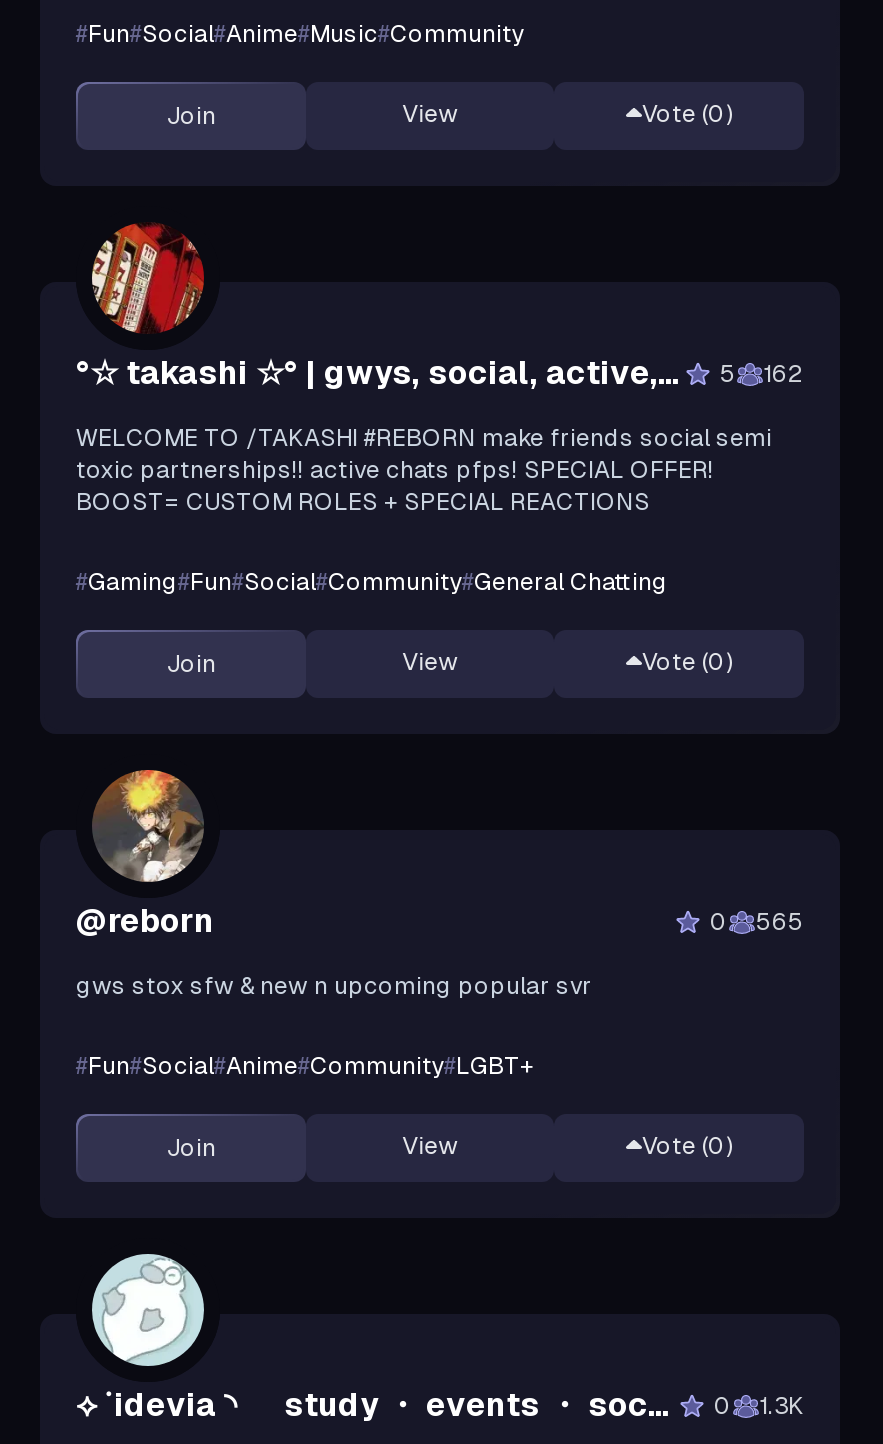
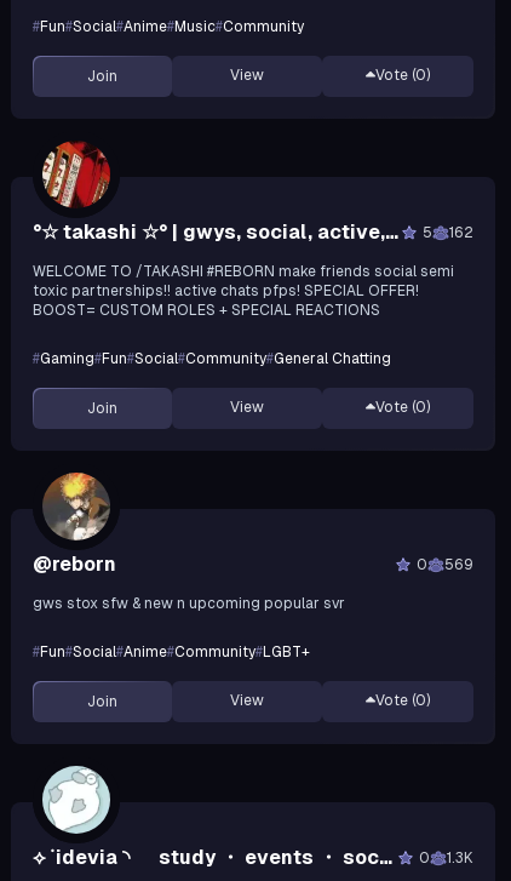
- 0 565
+ 0 569
